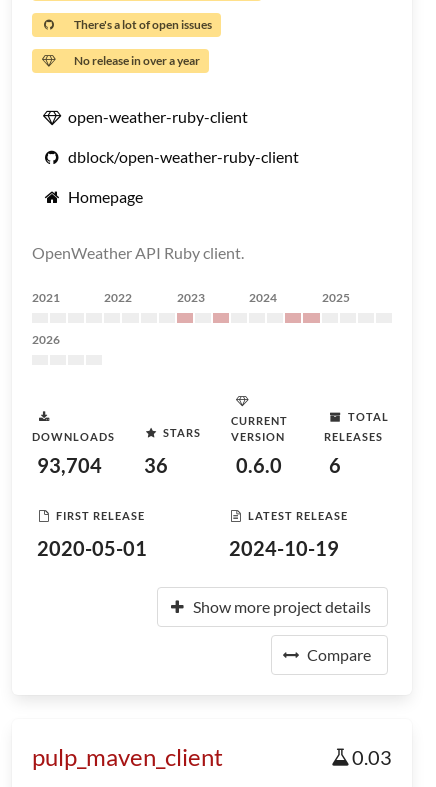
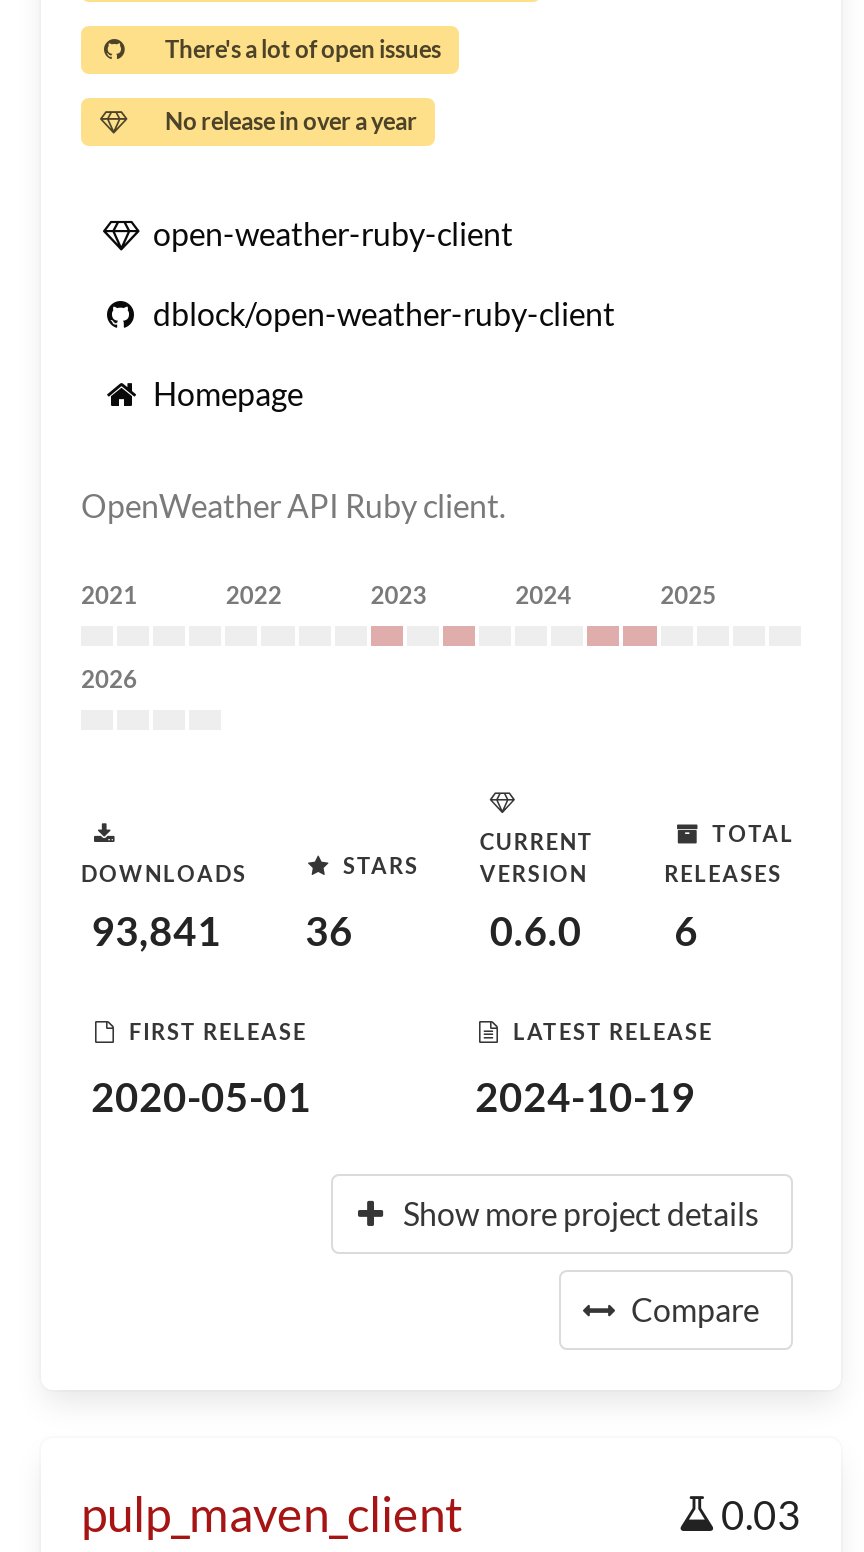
- 93,704 36
+ 93,841 36
